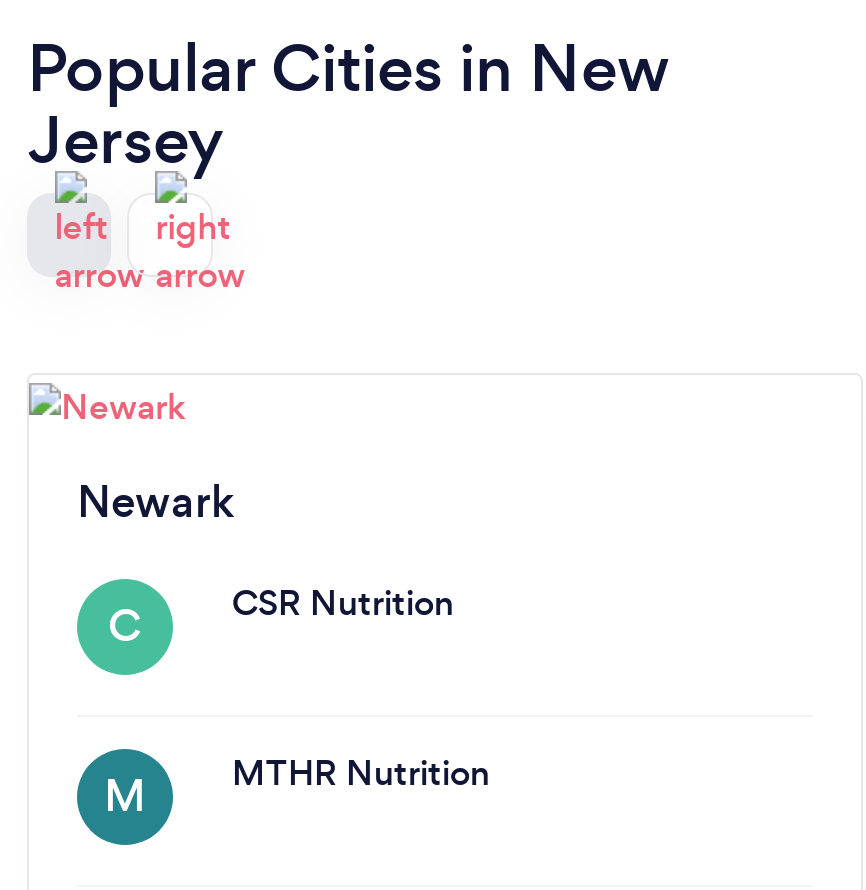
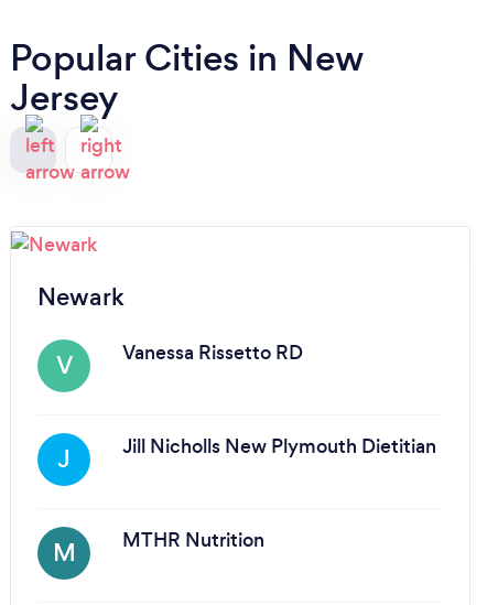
- C
- CSR Nutrition
+ V
+ Vanessa Rissetto RD
+ J
+ Jill Nicholls New Plymouth Dietitian
